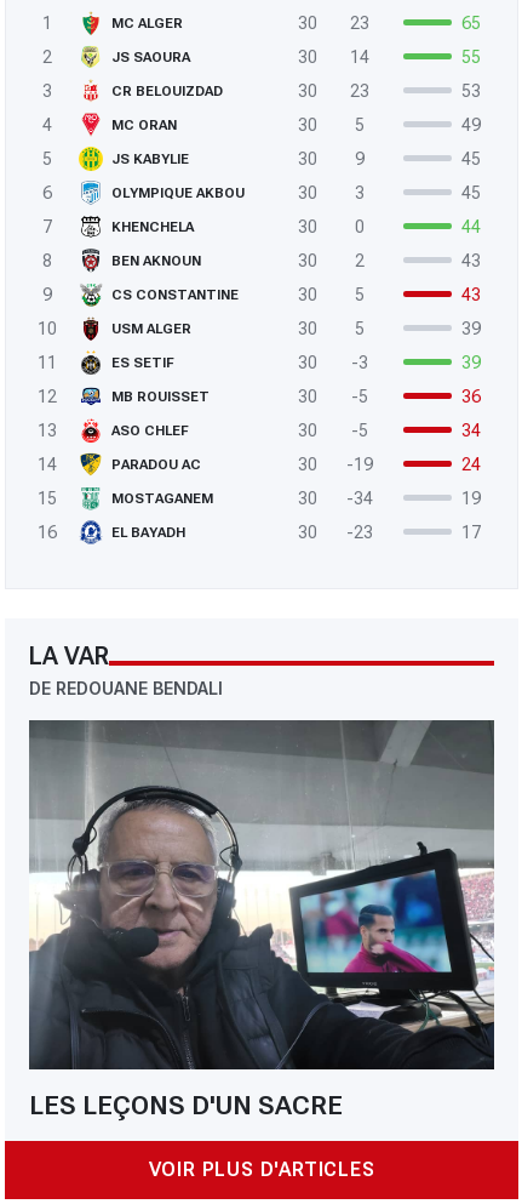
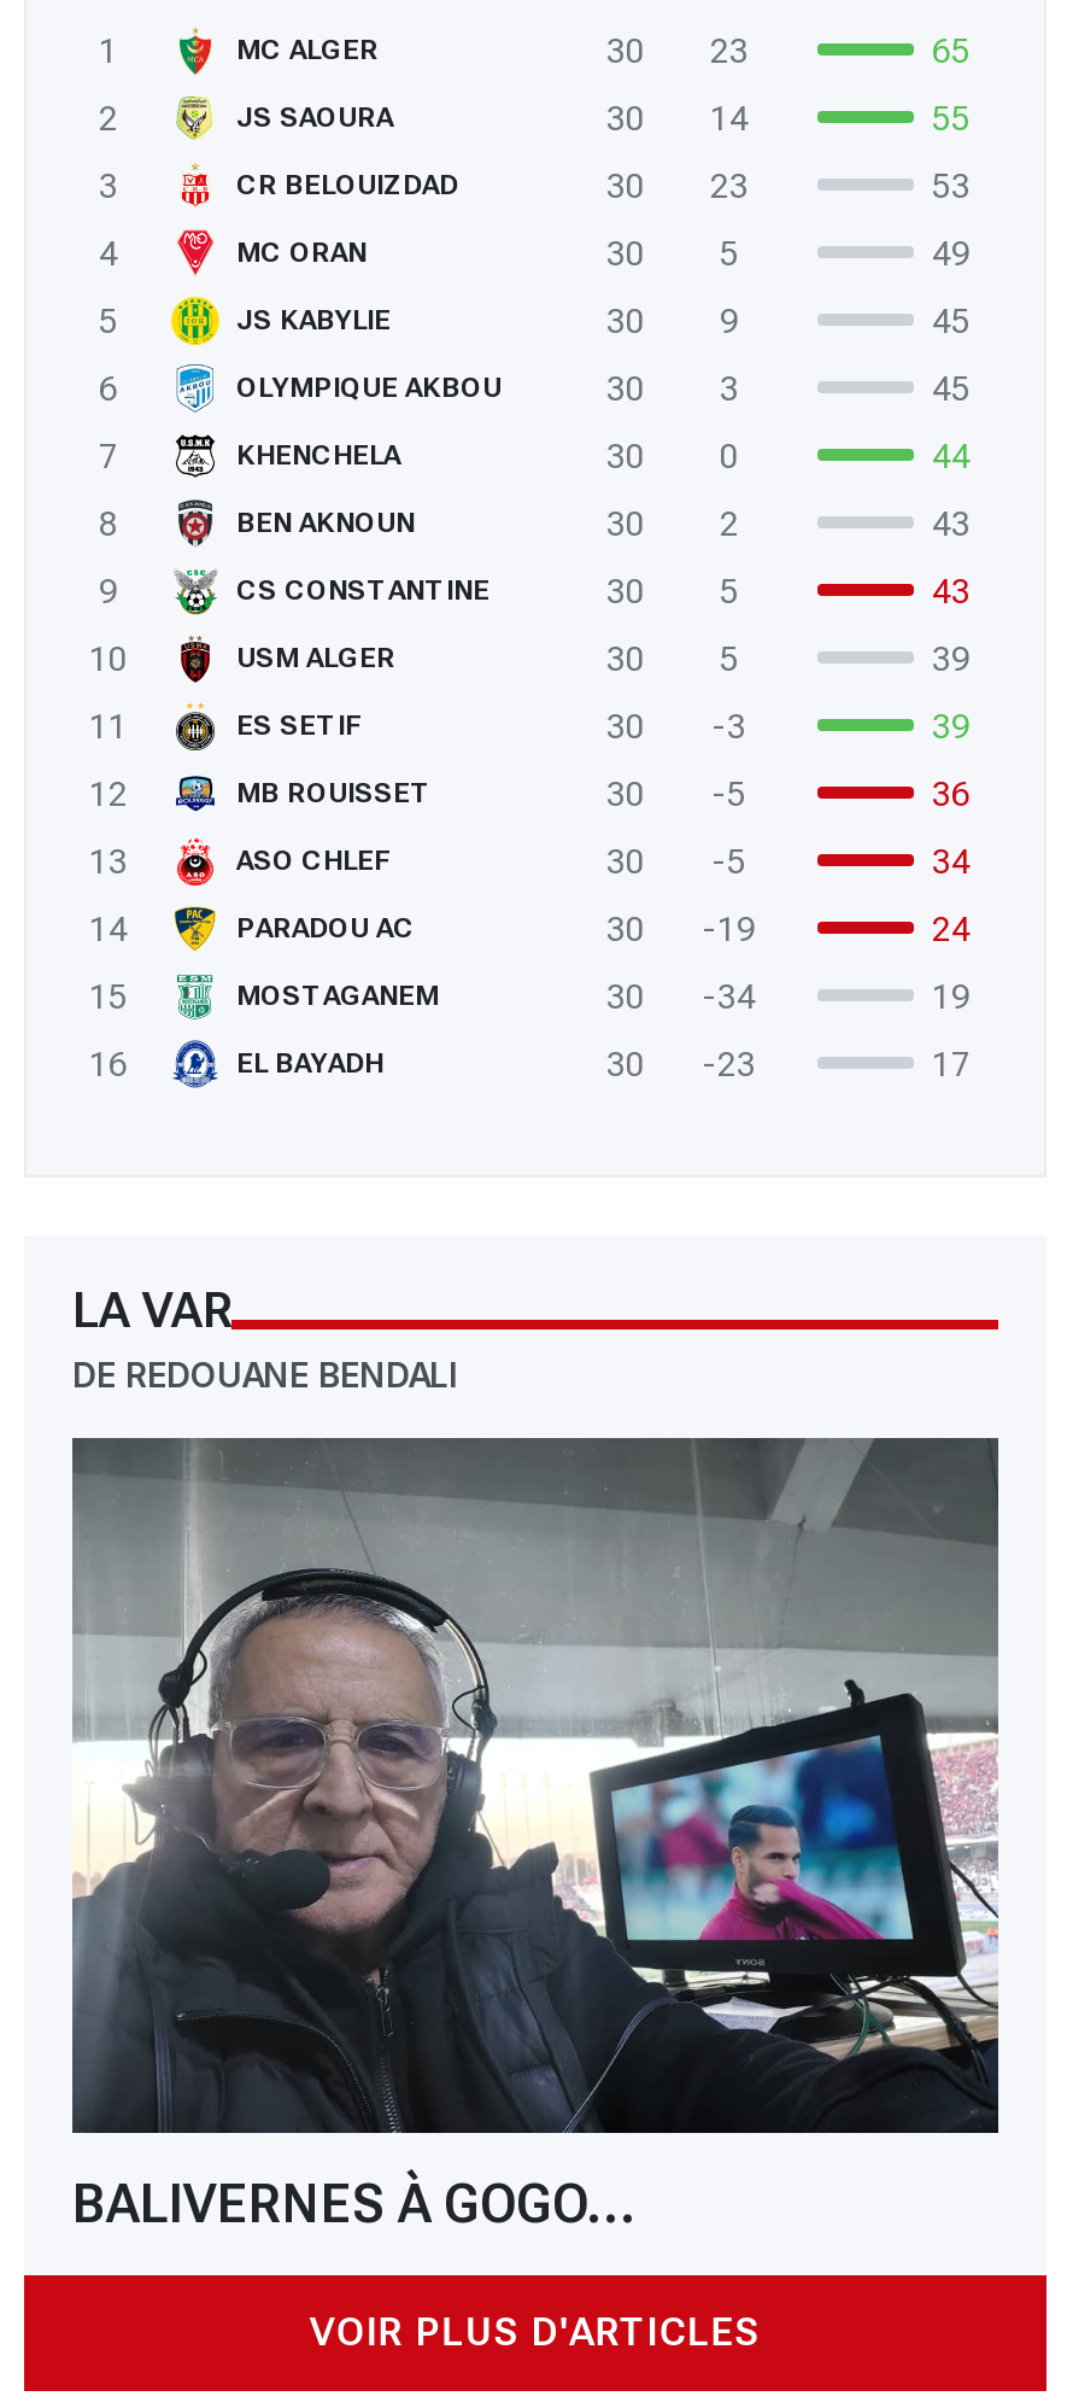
- LES LEÇONS D'UN SACRE
+ BALIVERNES À GOGO...
